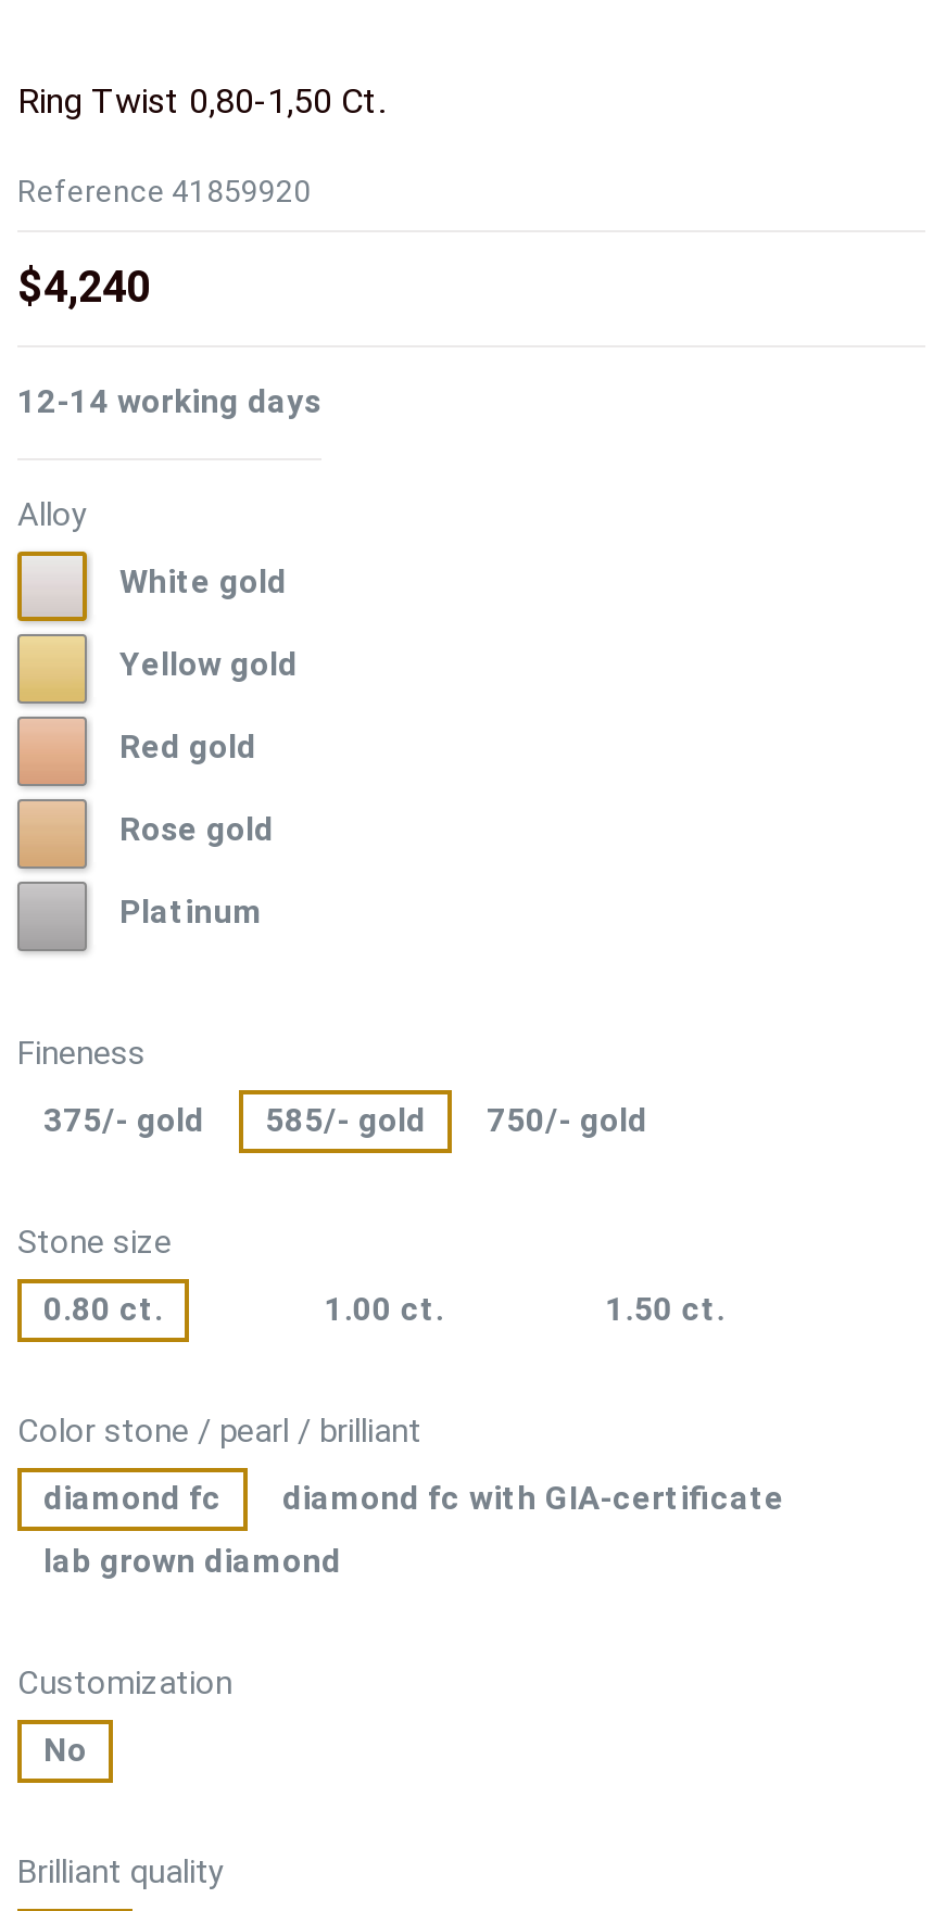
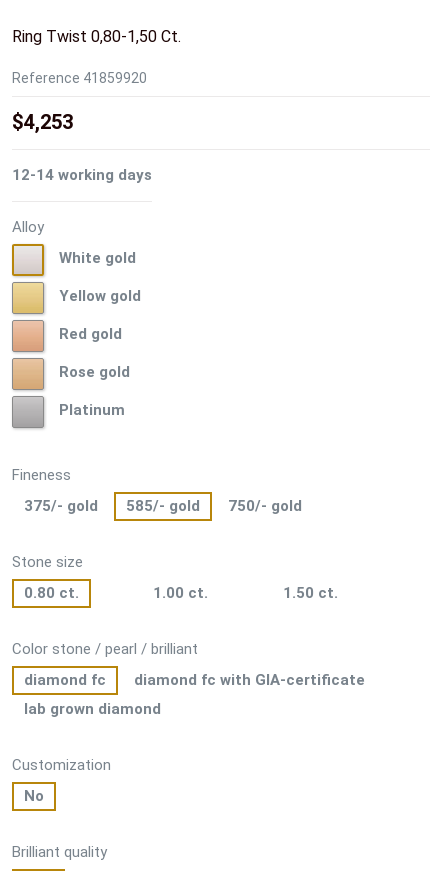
- $4,240
+ $4,253
